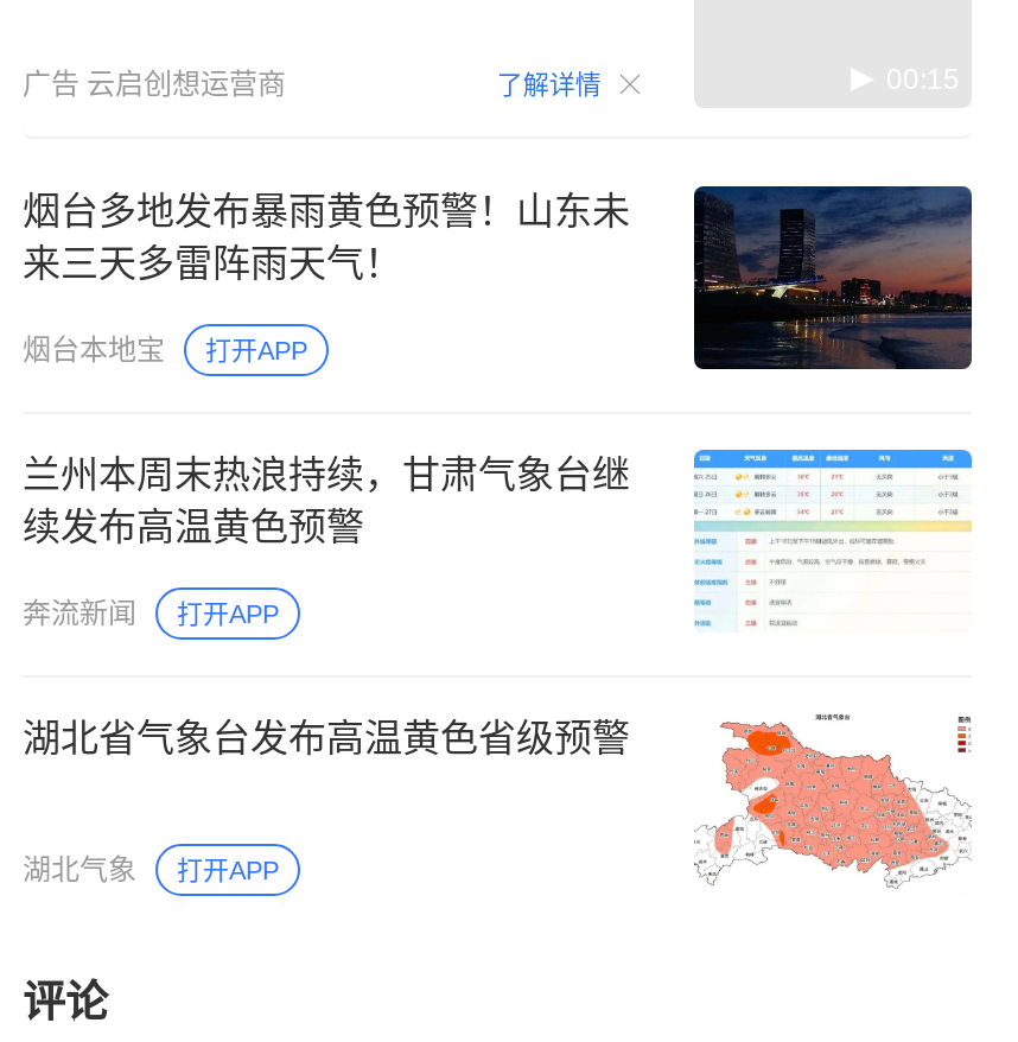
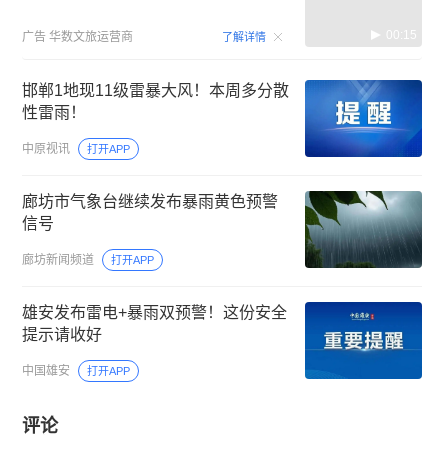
- 广告云启创想运营商
+ 广告华数文旅运营商

- [image]
- 烟台多地发布暴雨黄色预警！山东未
- 来三天多雷阵雨天气！
+ [image]
+ 邯郸1地现11级雷暴大风！本周多分散
+ 性雷雨！

- 烟台本地宝
+ 中原视讯

- [image]
- 兰州本周末热浪持续，甘肃气象台继
- 续发布高温黄色预警
+ [image]
+ 廊坊市气象台继续发布暴雨黄色预警
+ 信号

- 奔流新闻
+ 廊坊新闻频道

- [image]
- 湖北省气象台发布高温黄色省级预警
+ [image]
+ 雄安发布雷电+暴雨双预警！这份安全
+ 提示请收好

- 湖北气象
+ 中国雄安
